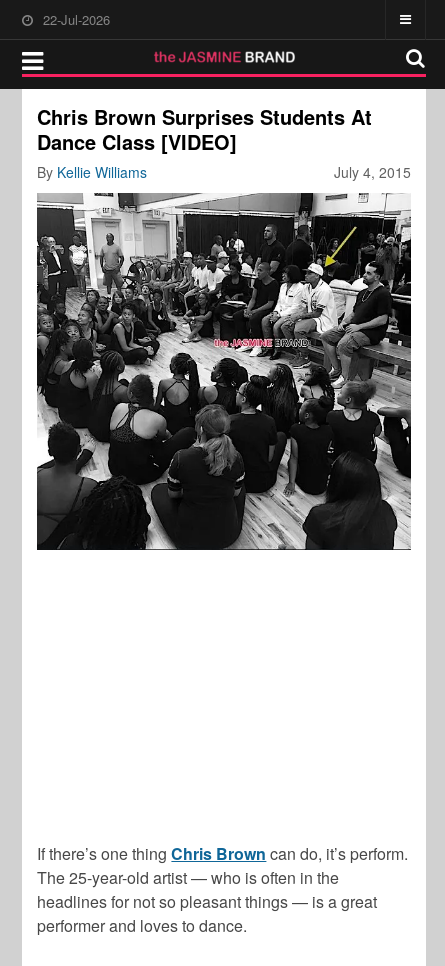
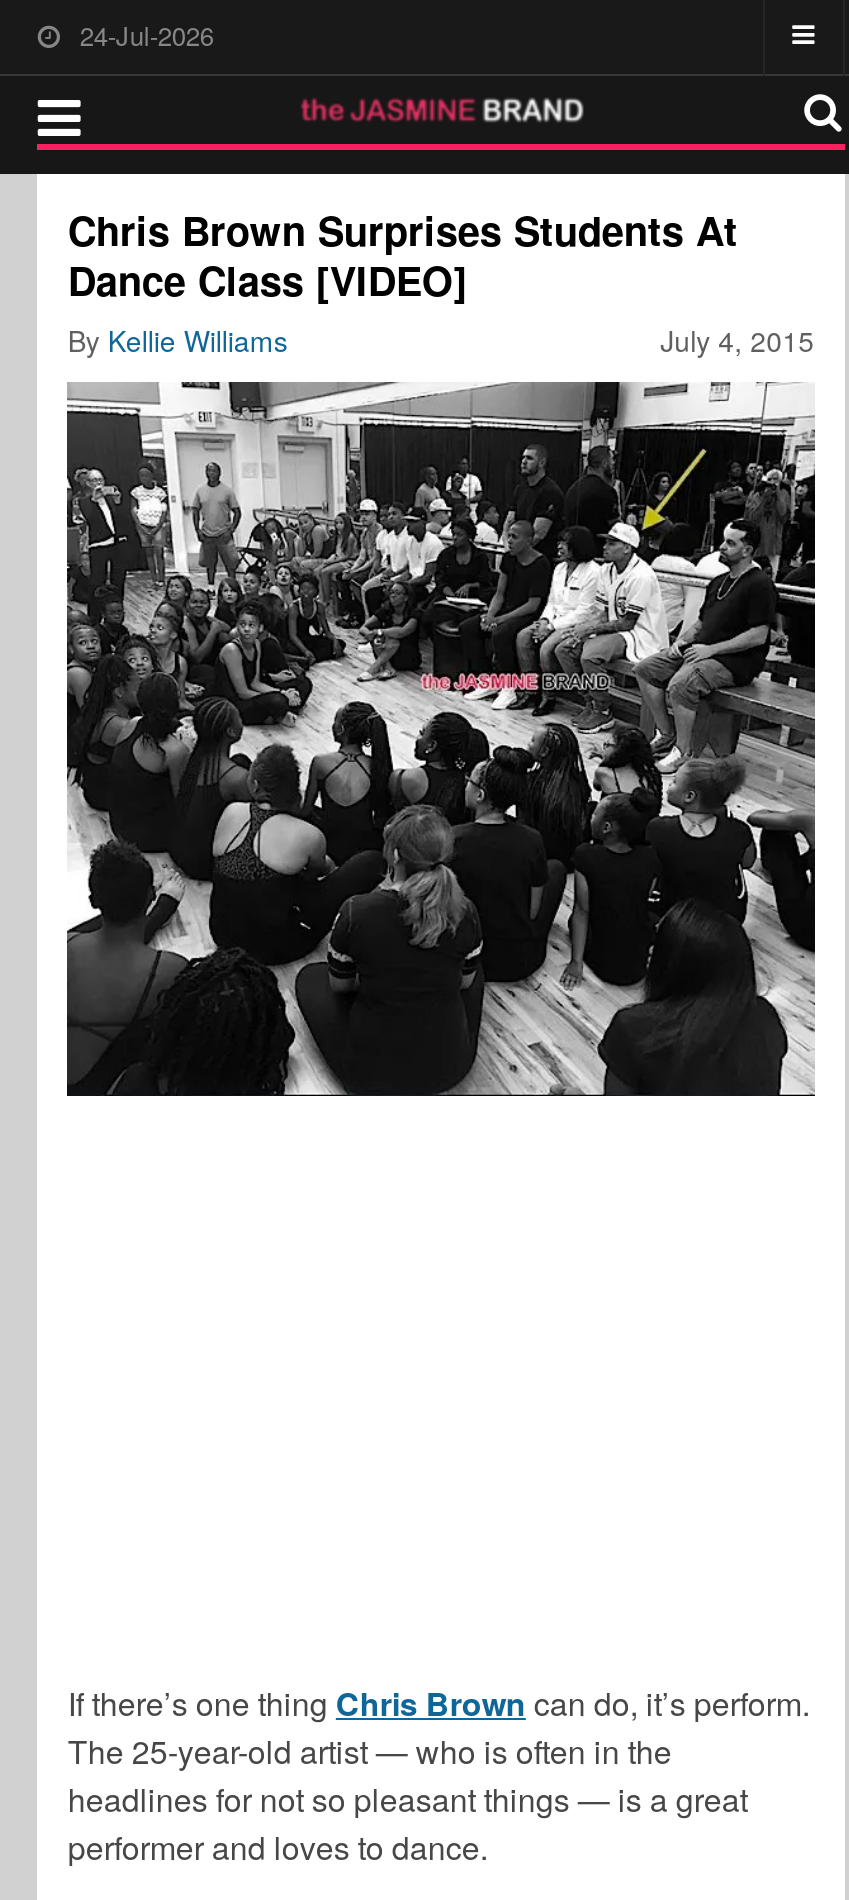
- 22-Jul-2026
+ 24-Jul-2026
